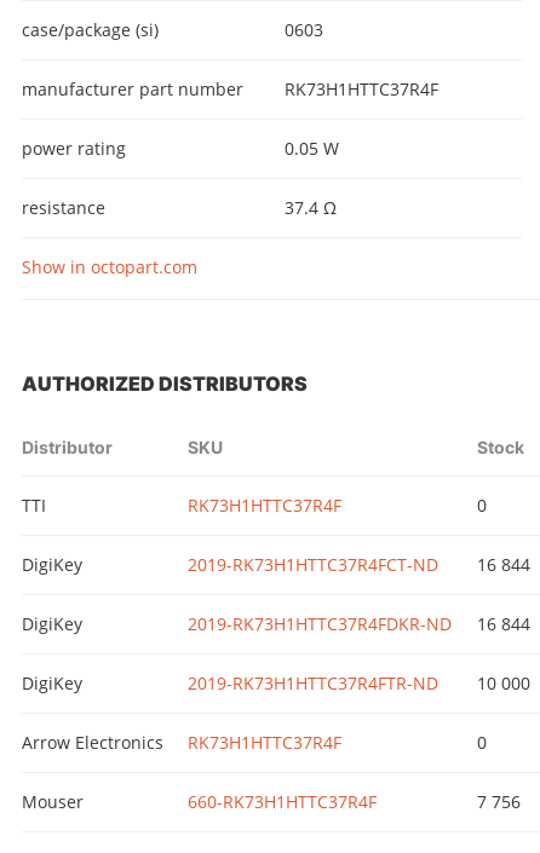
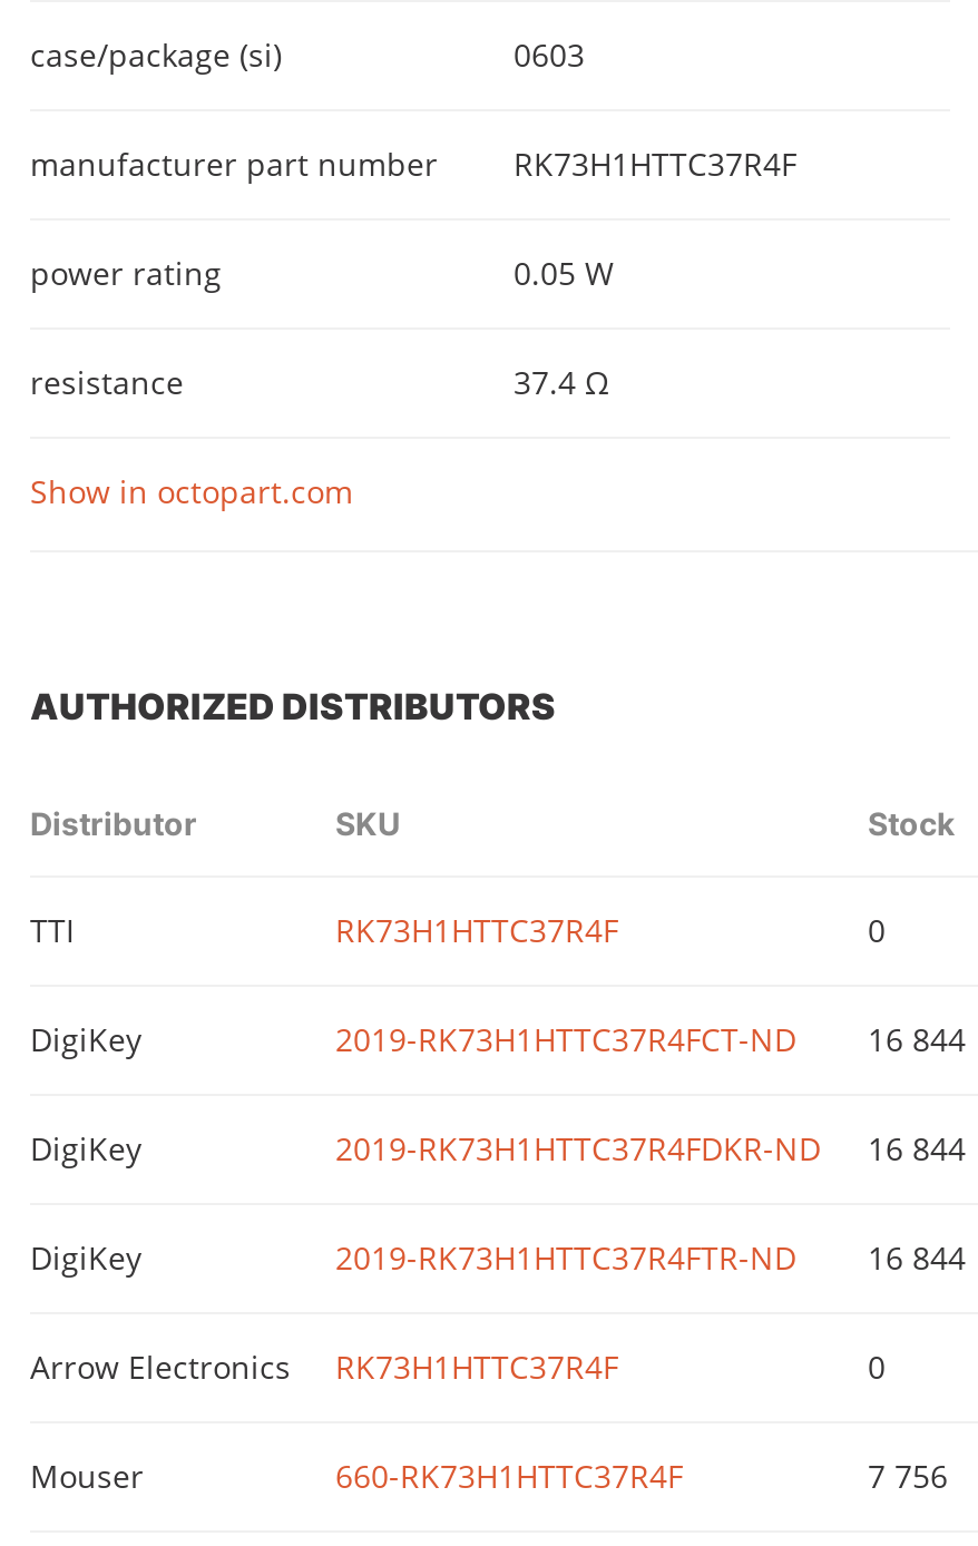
- 2019-RK73H1HTTC37R4FTR-ND 10 000
+ 2019-RK73H1HTTC37R4FTR-ND 16 844
